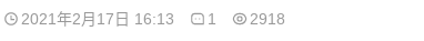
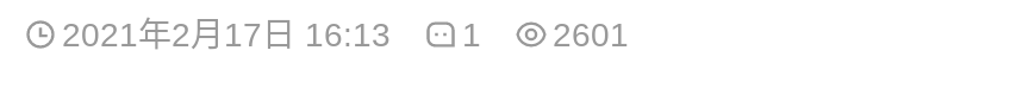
- 2021年2月17日 16:13 1 2918
+ 2021年2月17日 16:13 1 2601
